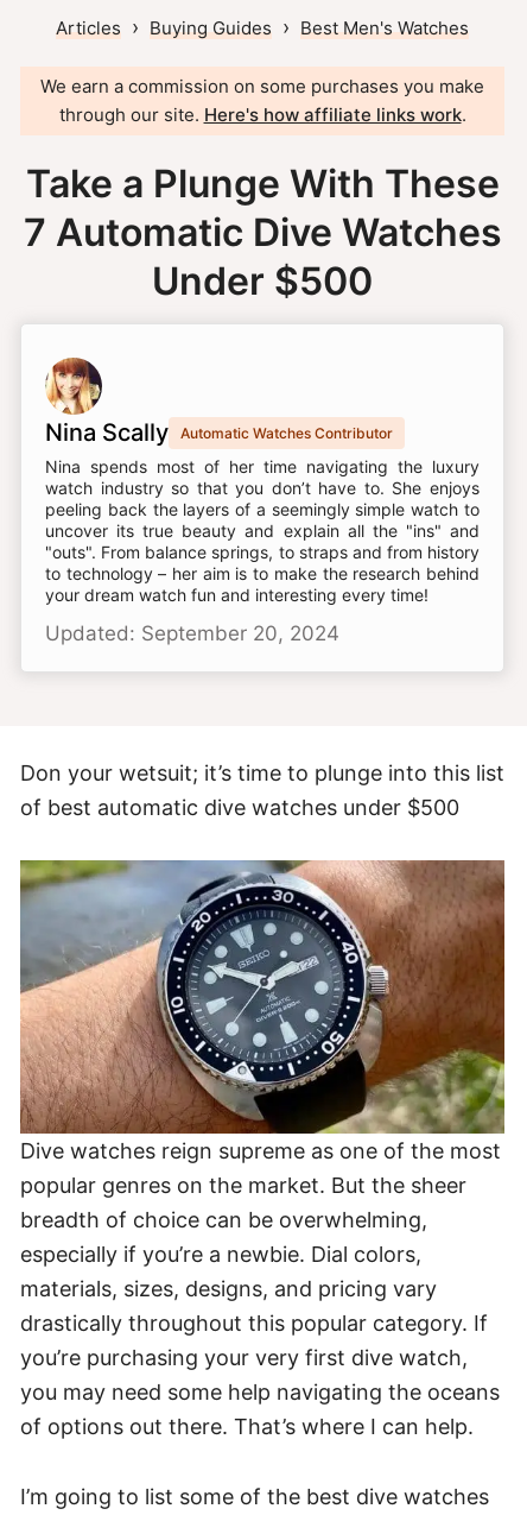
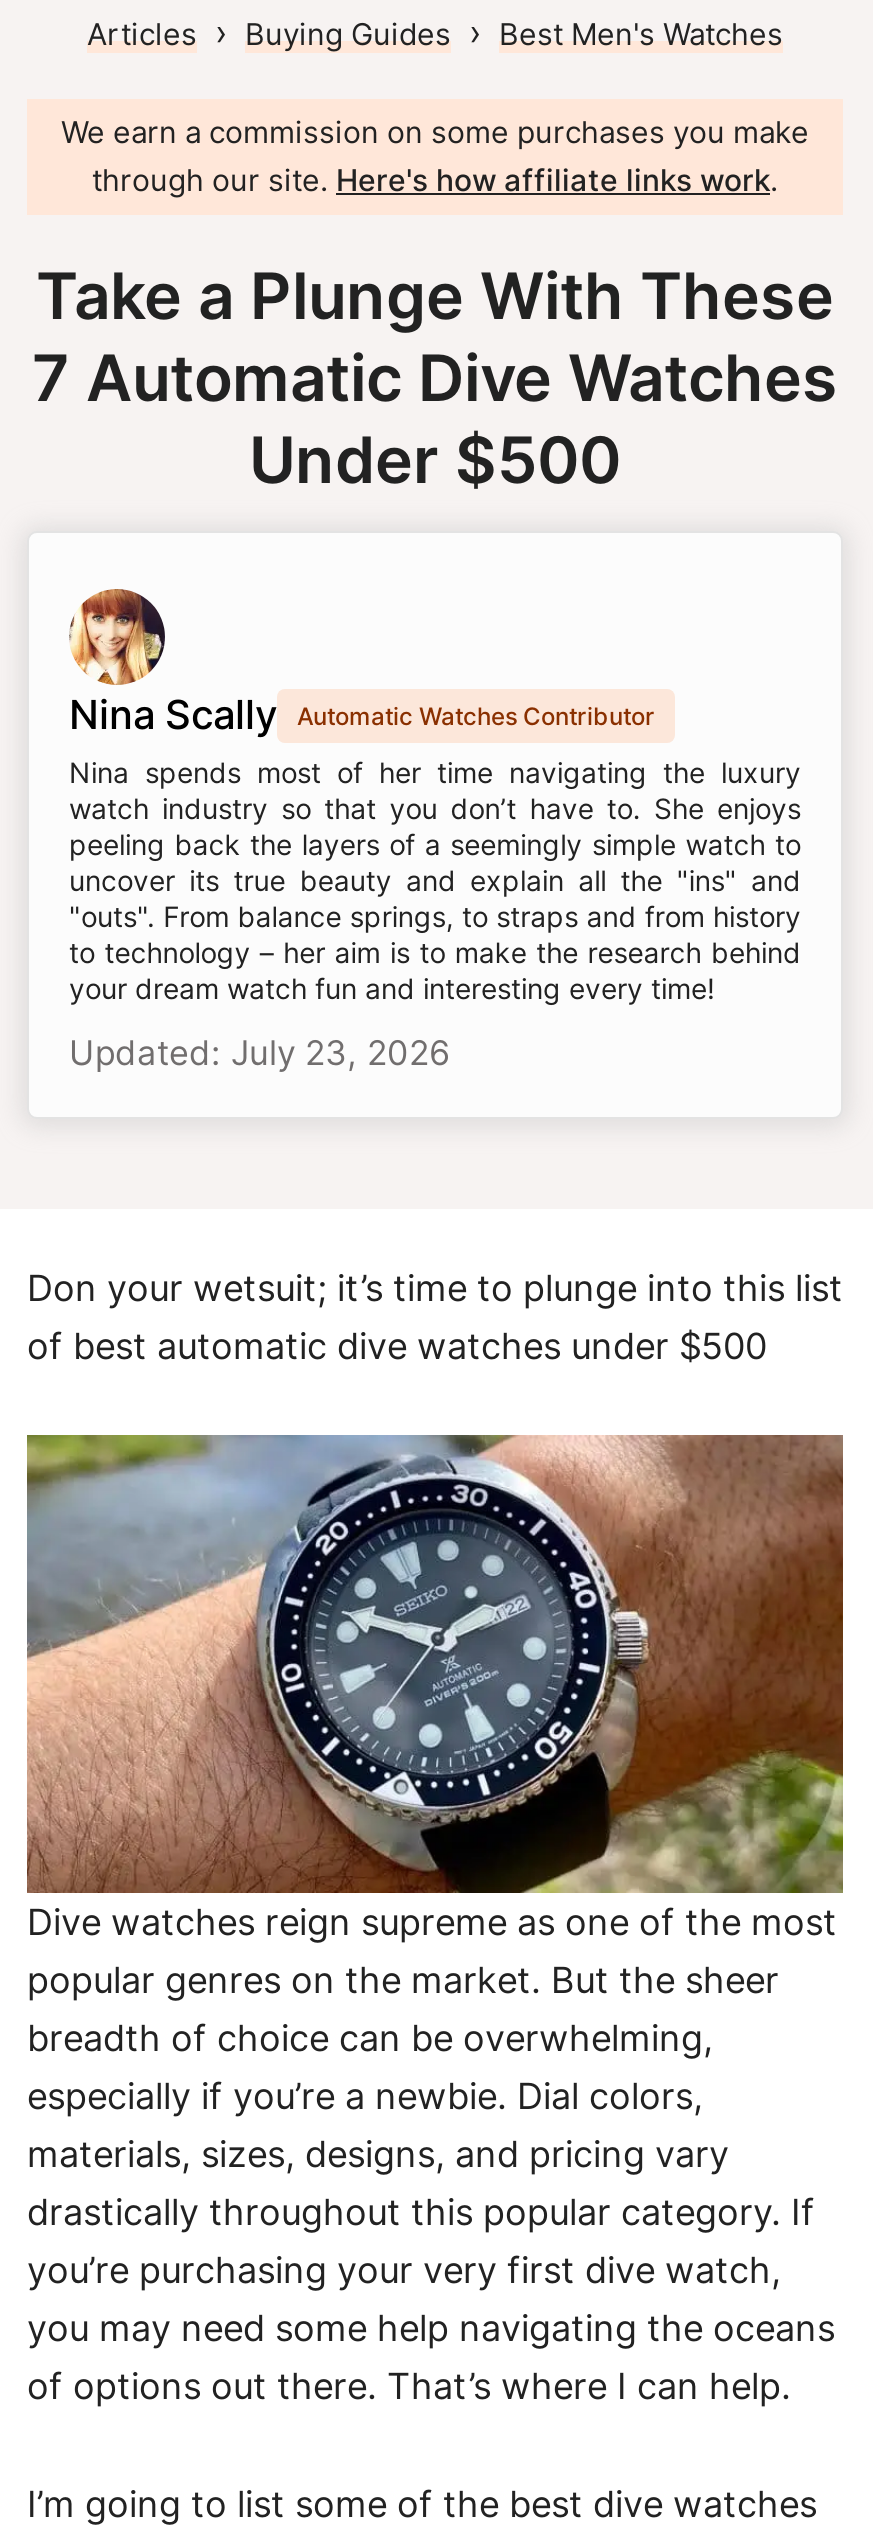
- Updated: September 20, 2024
+ Updated: July 23, 2026
